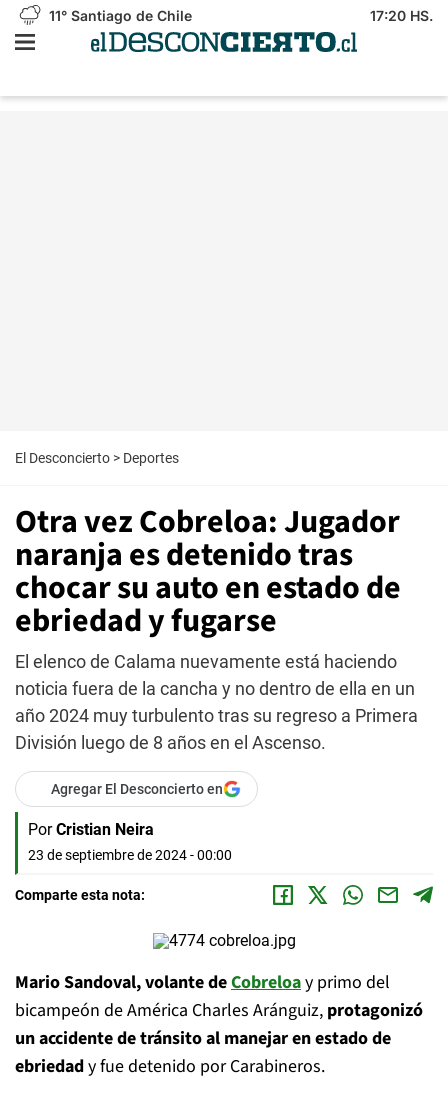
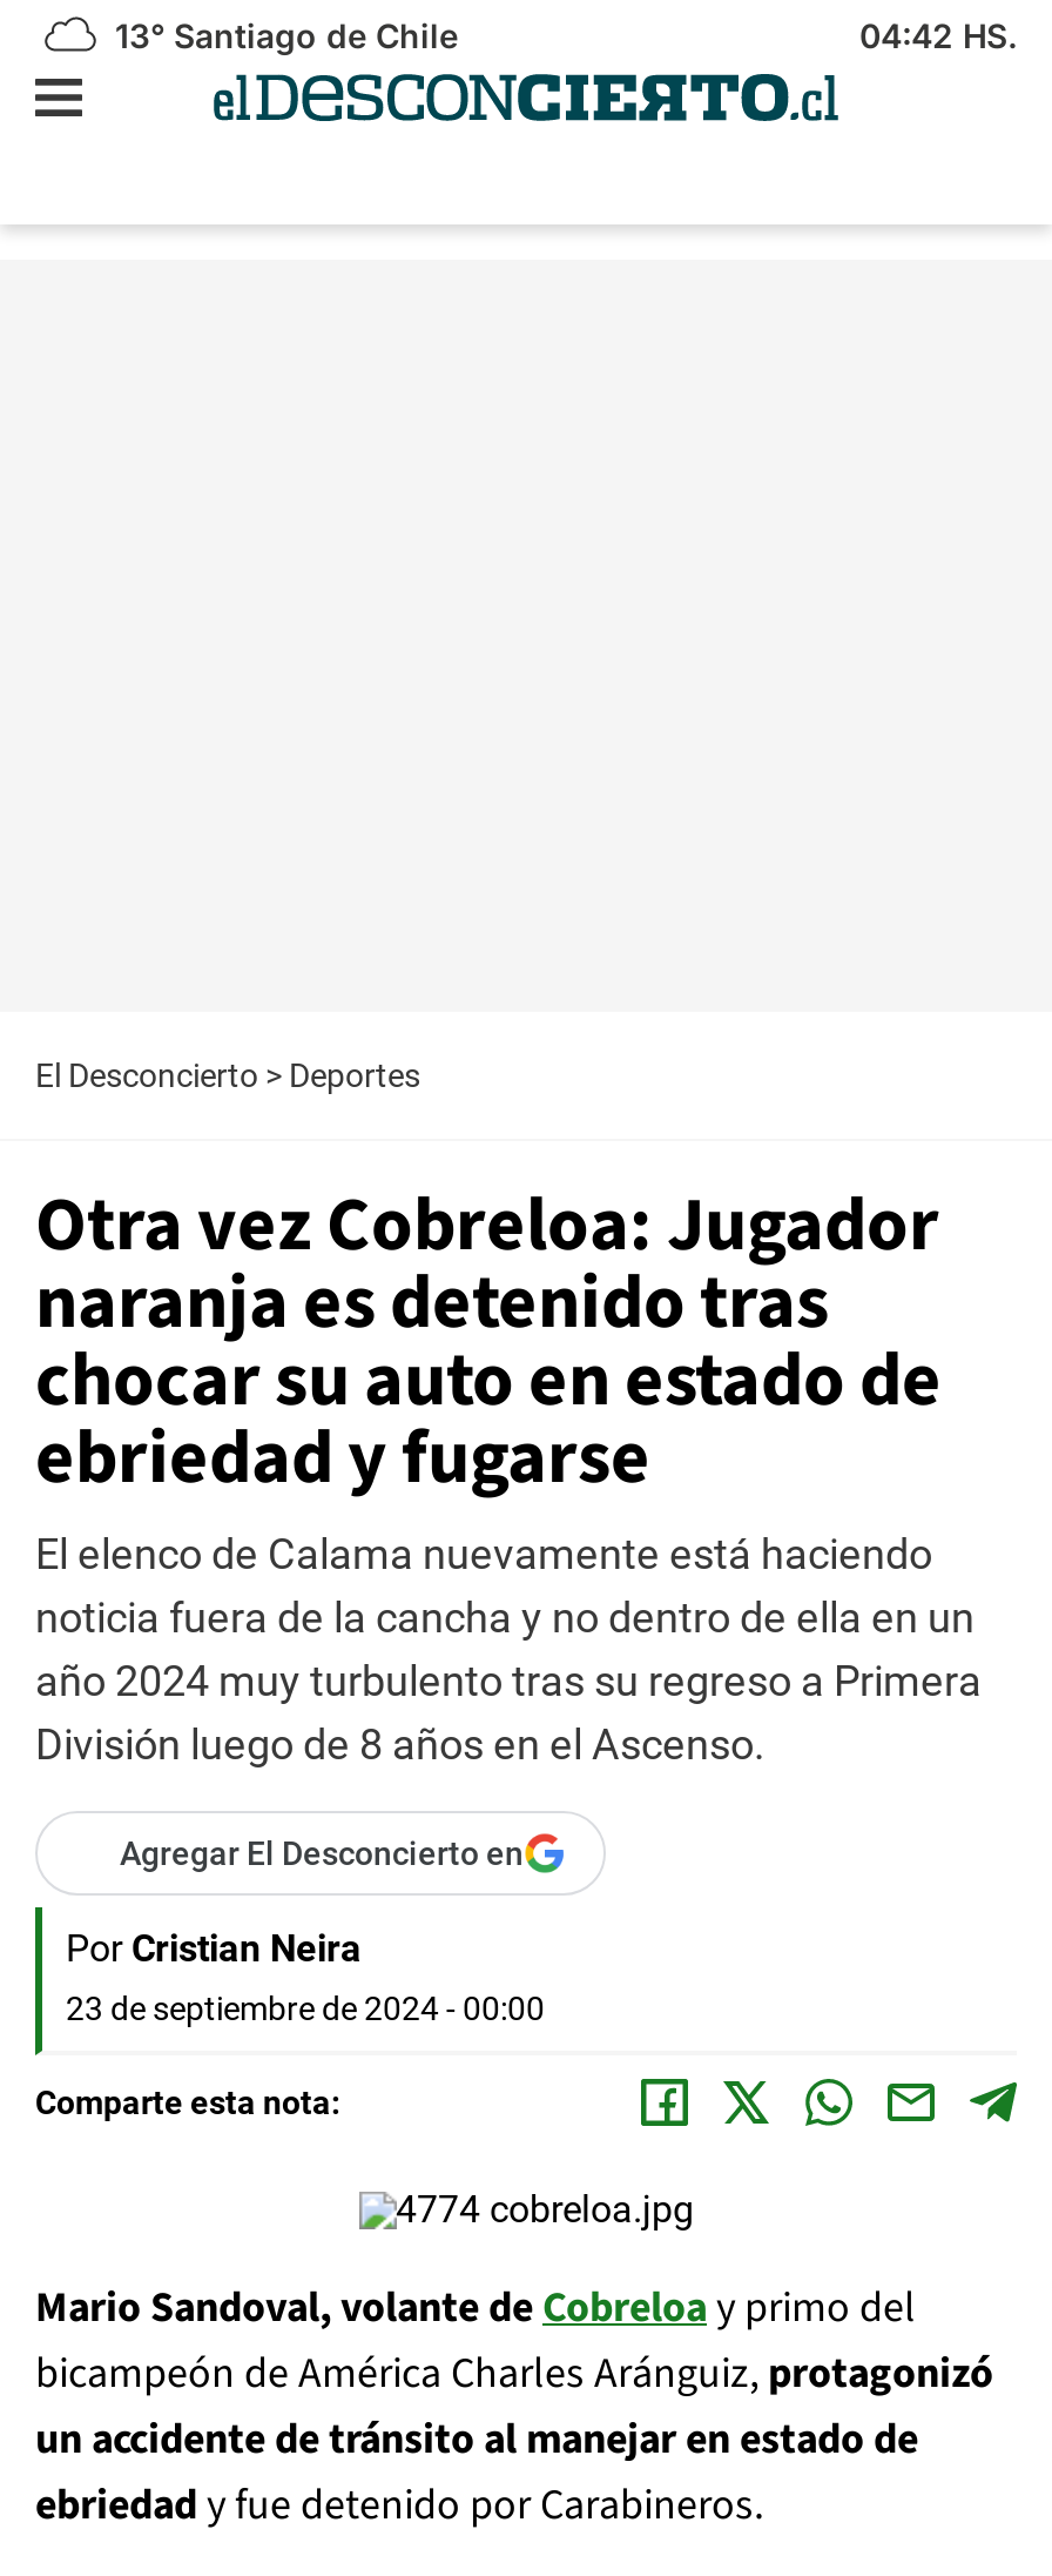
- 11° Santiago de Chile
+ 13° Santiago de Chile

- 17:20 HS.
+ 04:42 HS.
